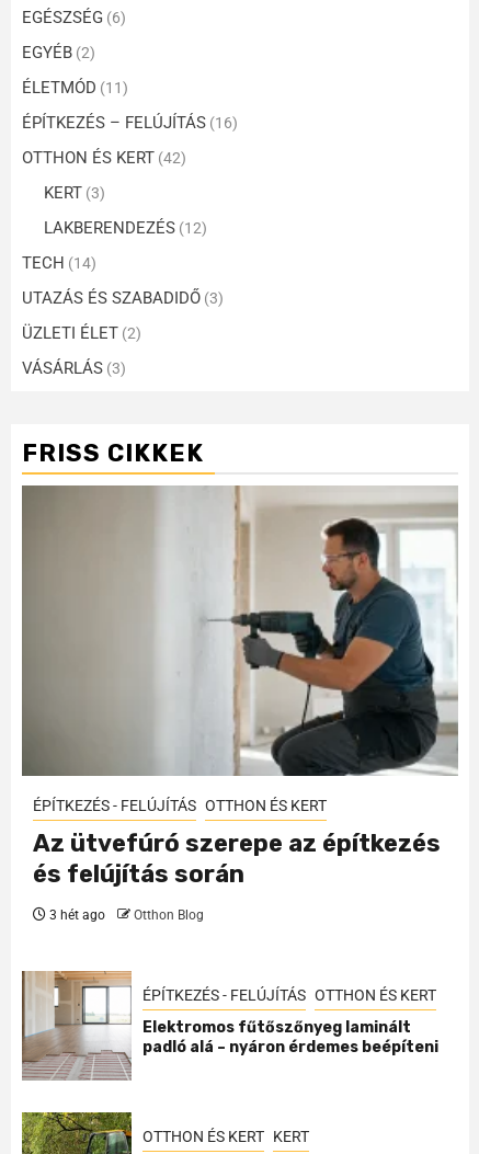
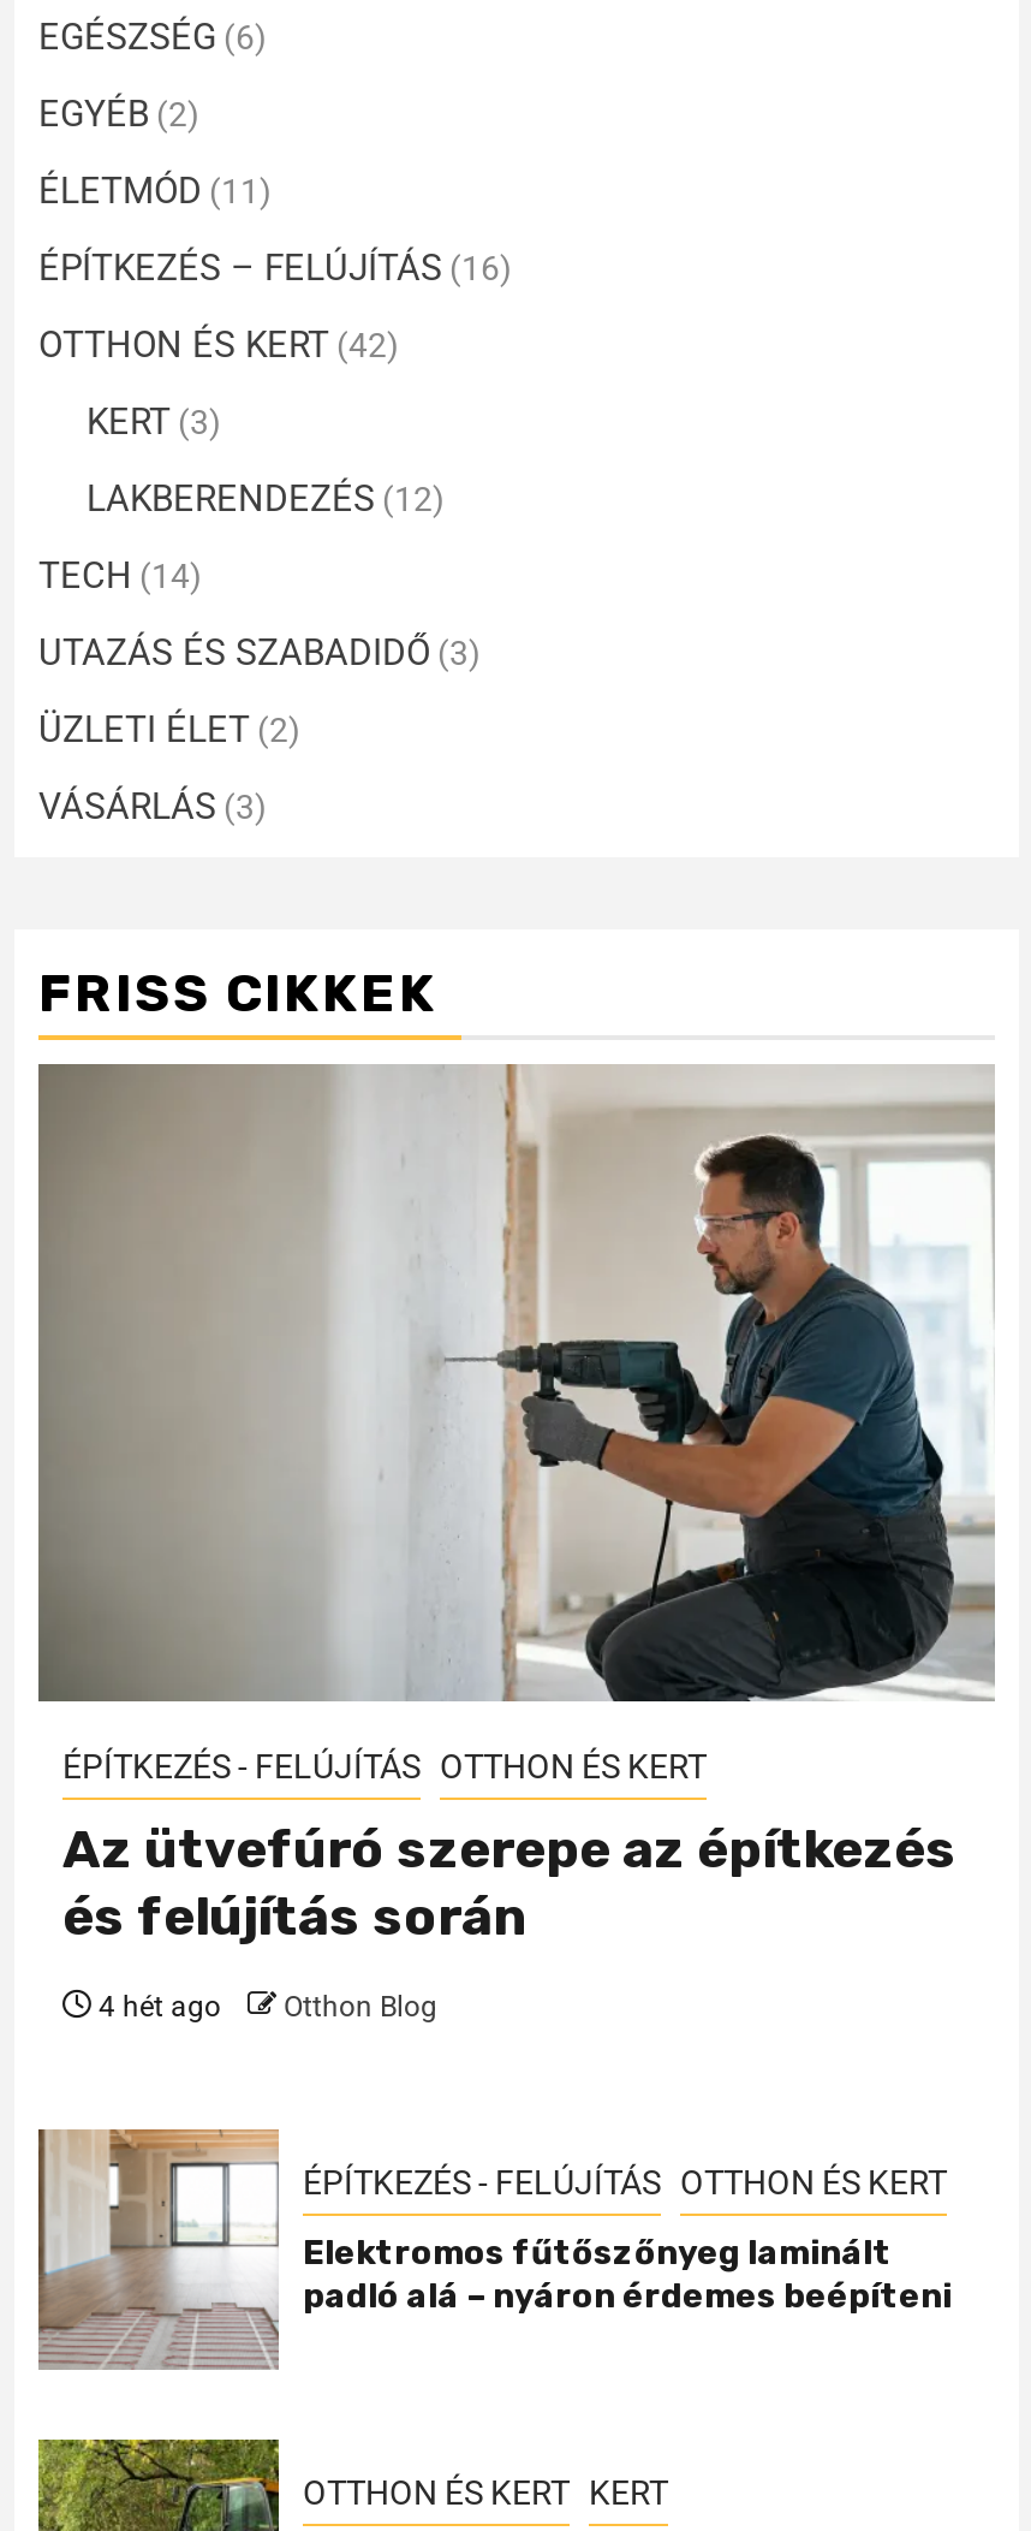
- 3 hét ago Otthon Blog
+ 4 hét ago Otthon Blog
